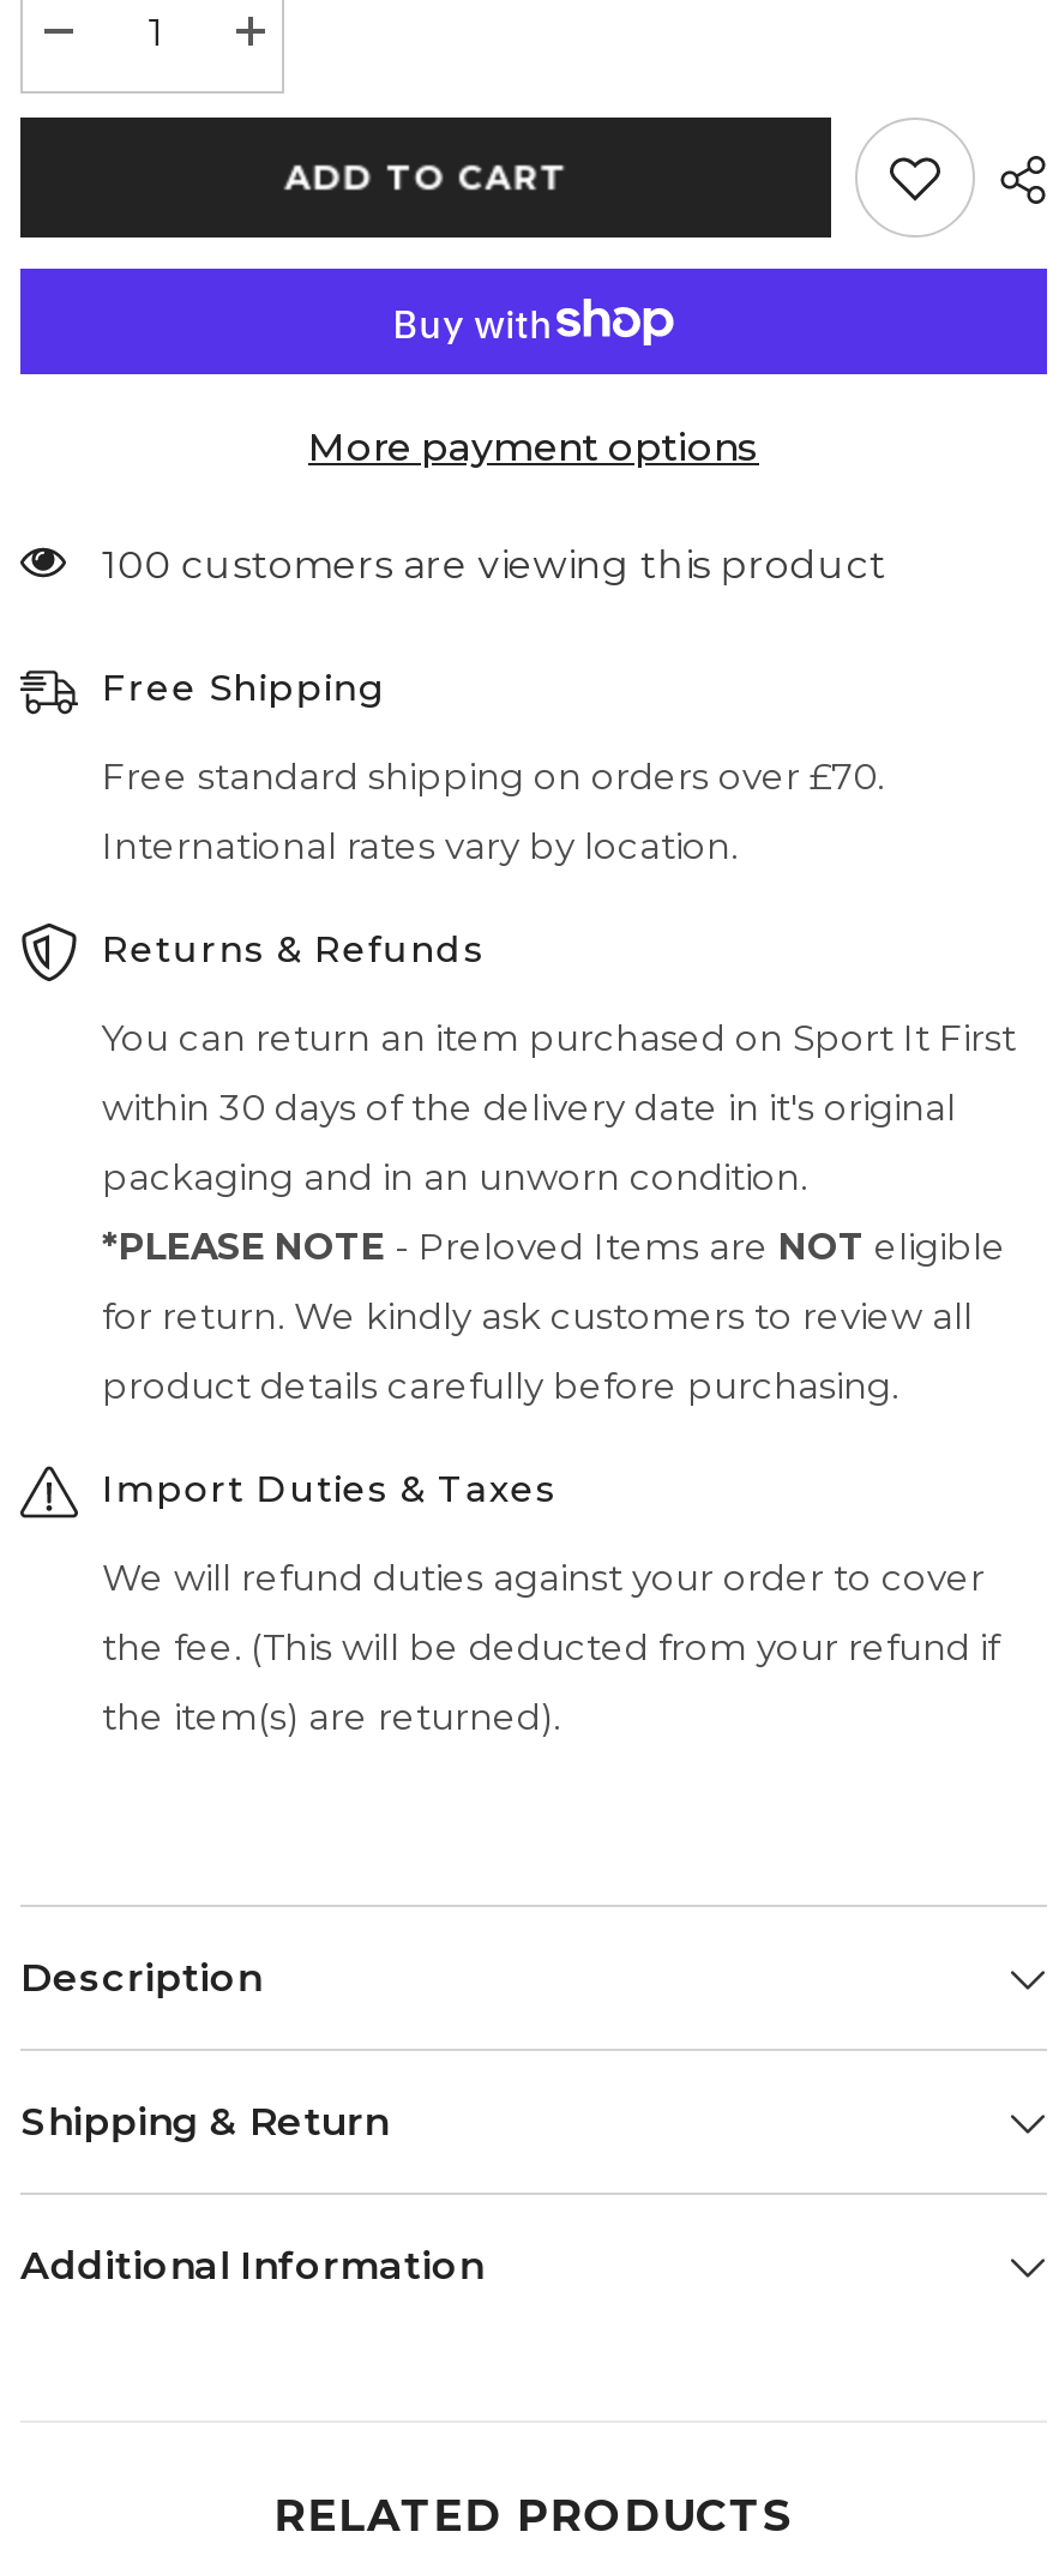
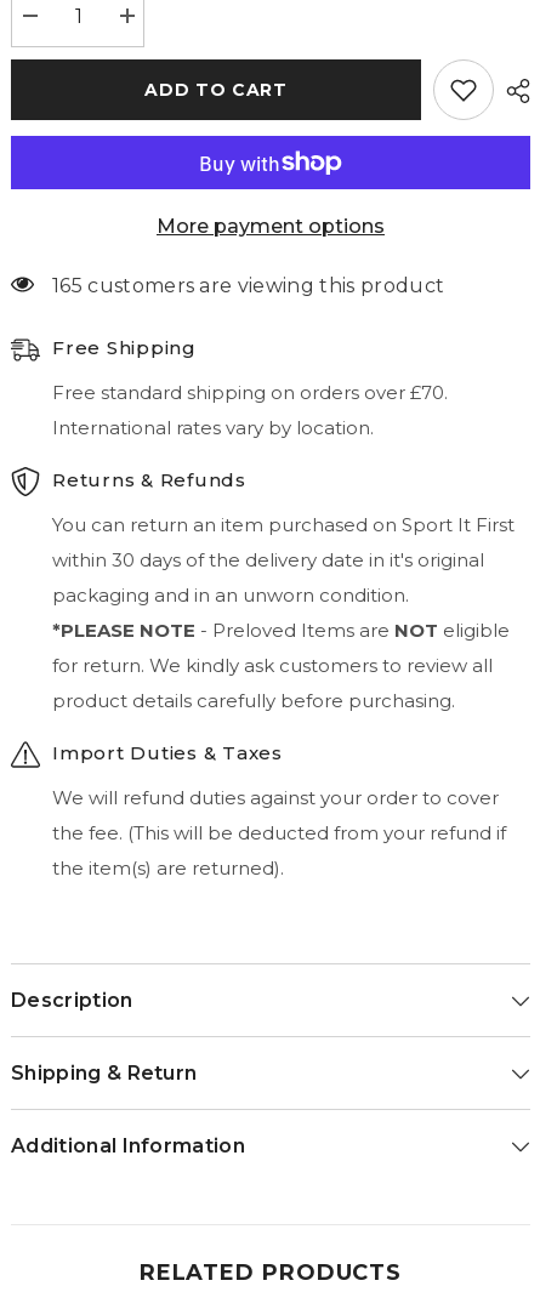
- 100 customers are viewing this product
+ 165 customers are viewing this product
